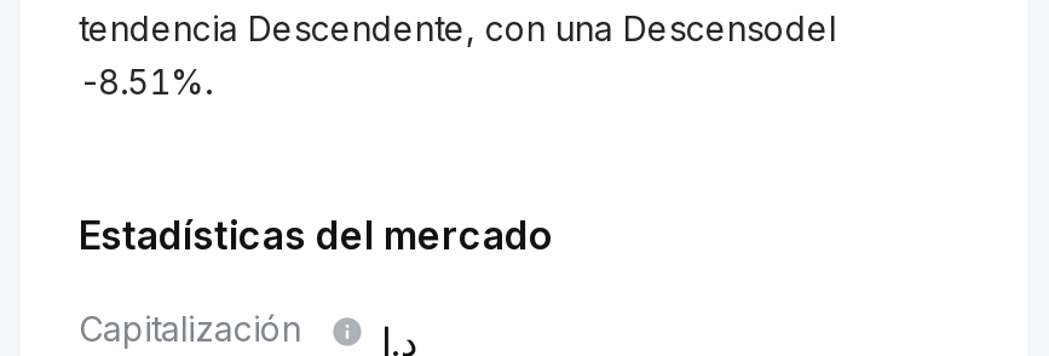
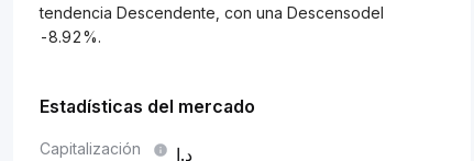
- -8.51%.
+ -8.92%.
